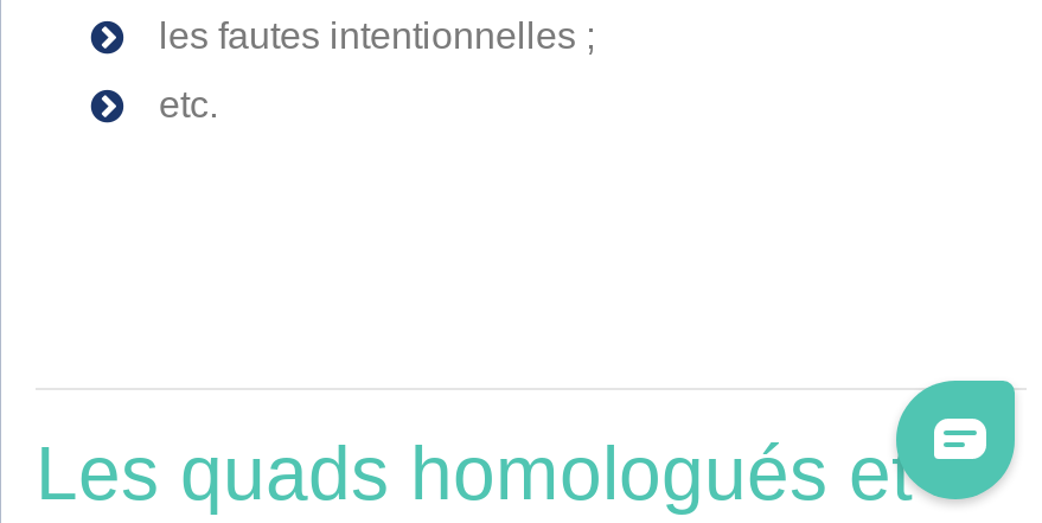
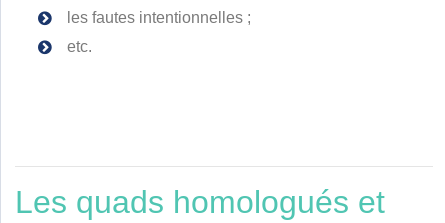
- [image]
